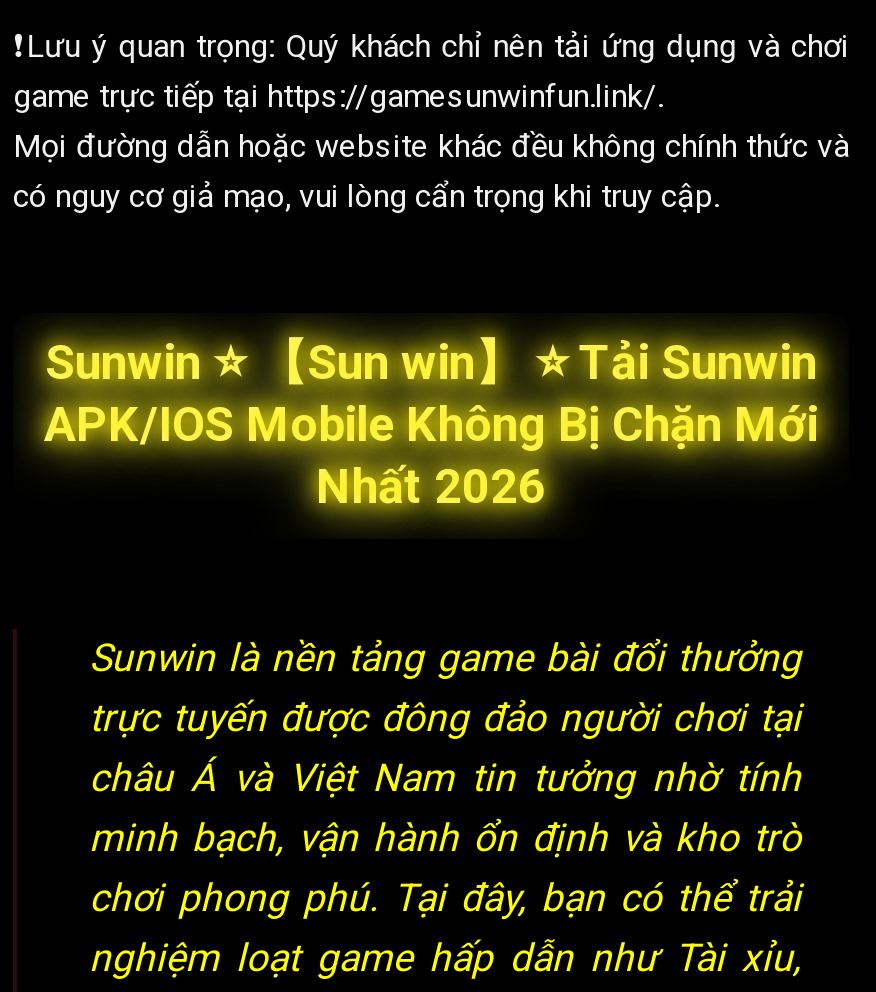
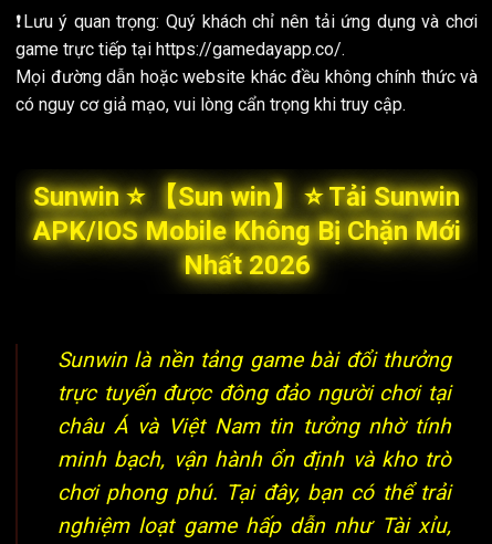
- game trực tiếp tại https://gamesunwinfun.link/.
+ game trực tiếp tại https://gamedayapp.co/.
